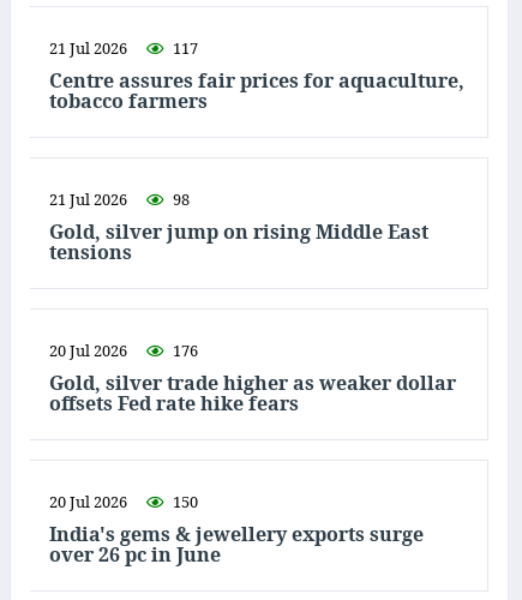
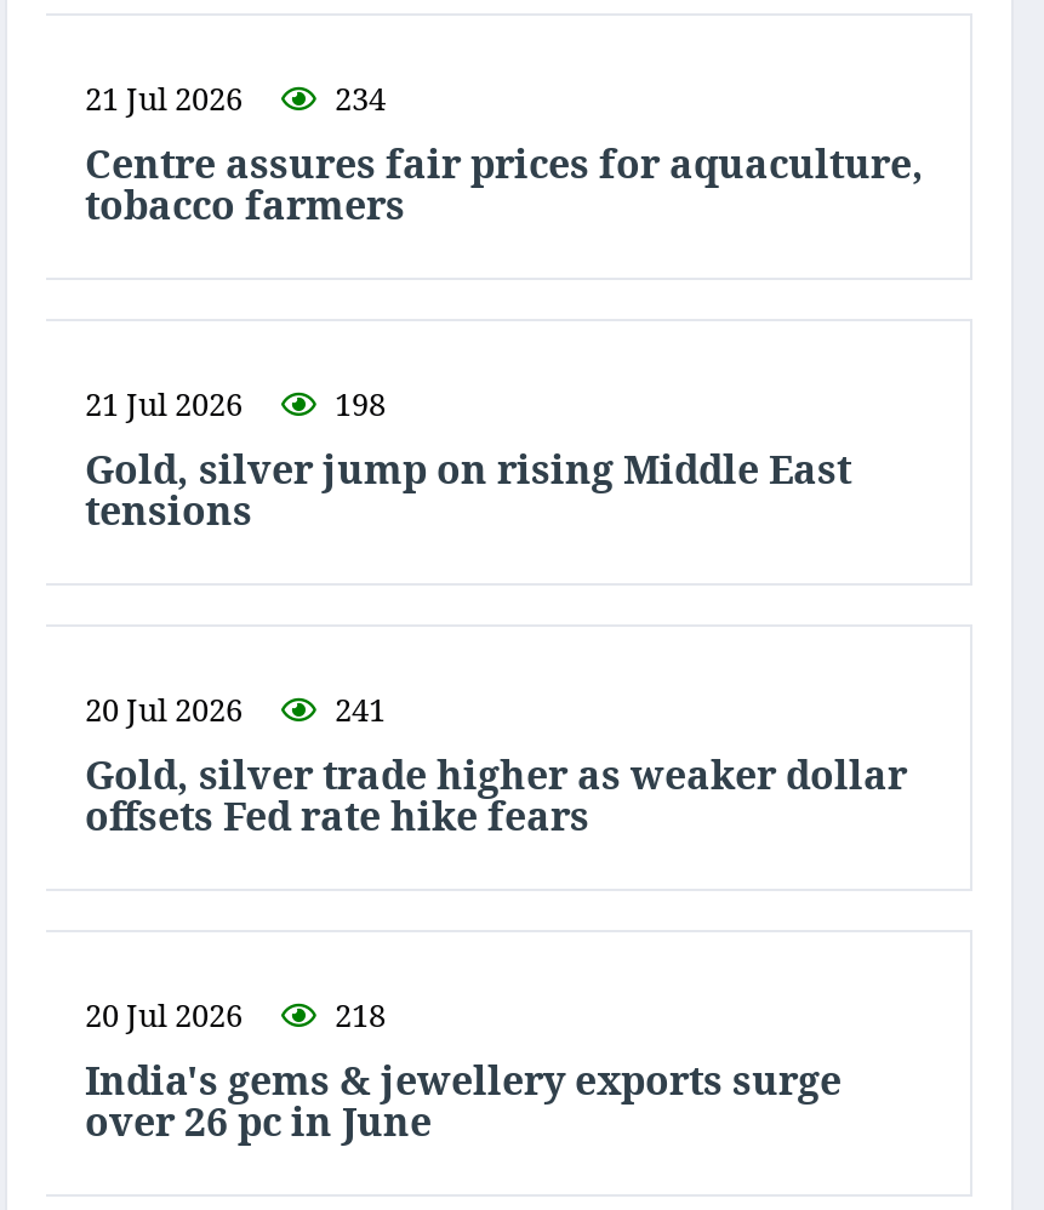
- 117
+ 234

- 98
+ 198

- 176
+ 241

- 150
+ 218
